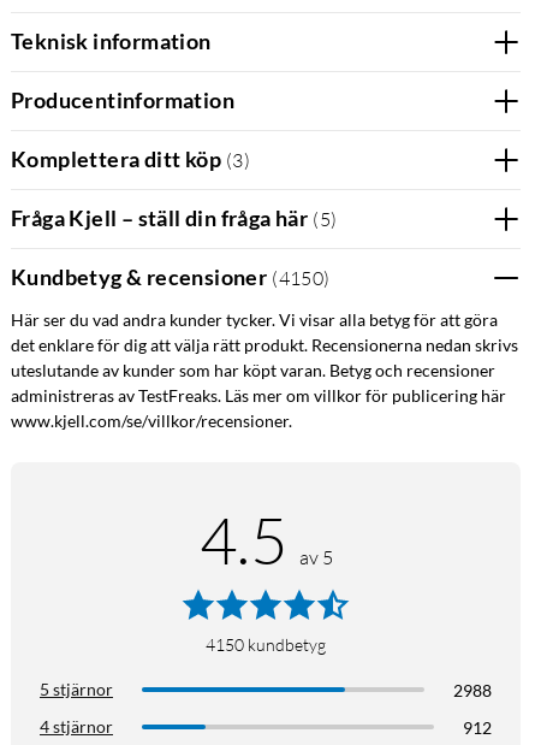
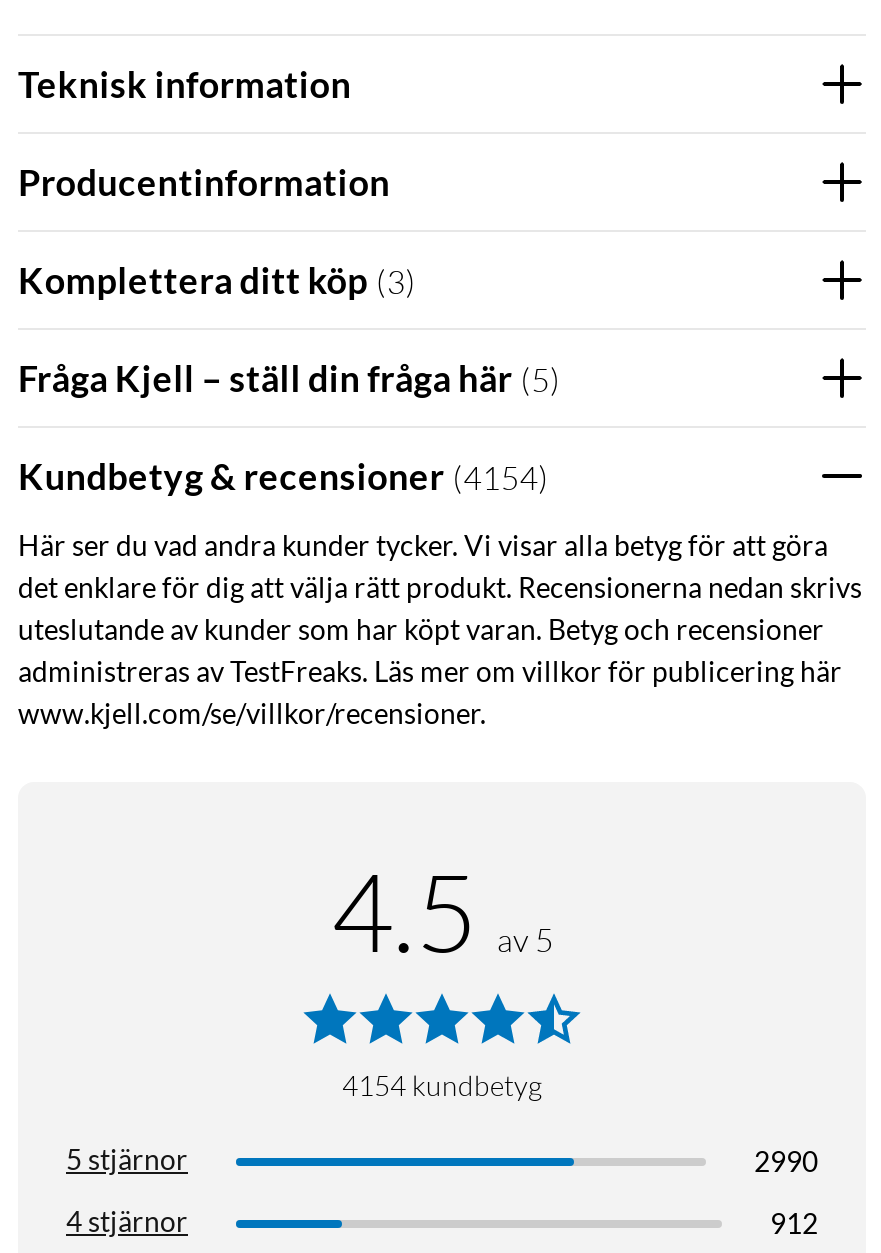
- Kundbetyg & recensioner (4150)
+ Kundbetyg & recensioner (4154)

- 4150 kundbetyg
+ 4154 kundbetyg

- 2988
+ 2990
